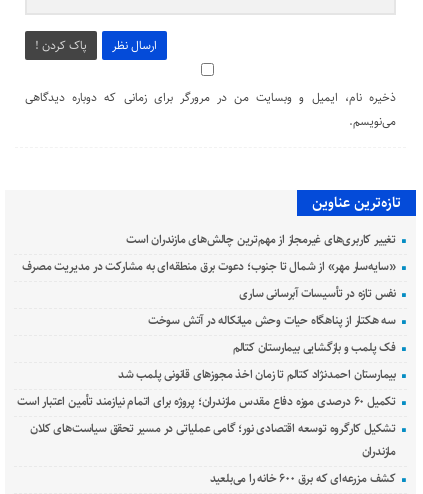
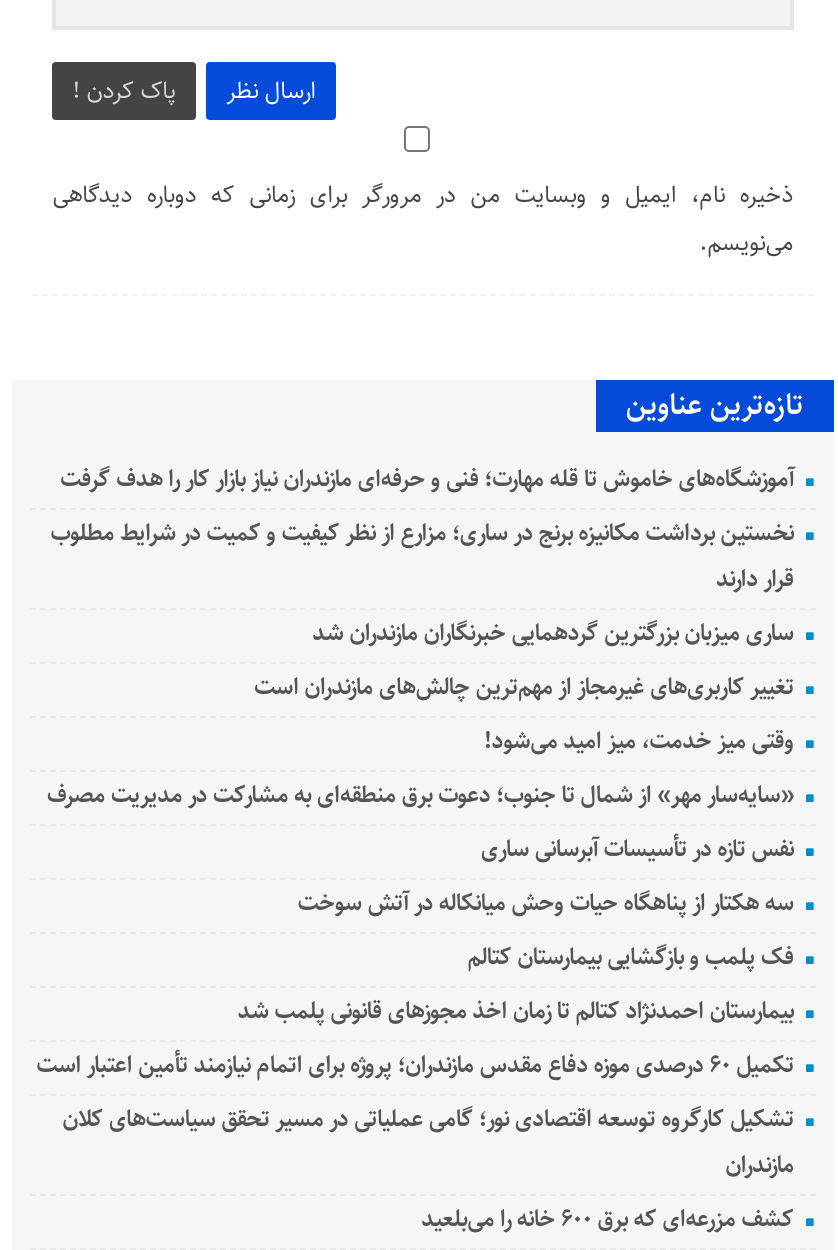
+ آموزشگاه‌های خاموش تا قله مهارت؛ فنی و حرفه‌ای مازندران نیاز بازار کار را هدف گرفت
+ نخستین برداشت مکانیزه برنج در ساری؛ مزارع از نظر کیفیت و کمیت در شرایط مطلوب
+ قرار دارند
+ ساری میزبان بزرگترین گردهمایی خبرنگاران مازندران شد

+ وقتی میز خدمت، میز امید می‌شود!
